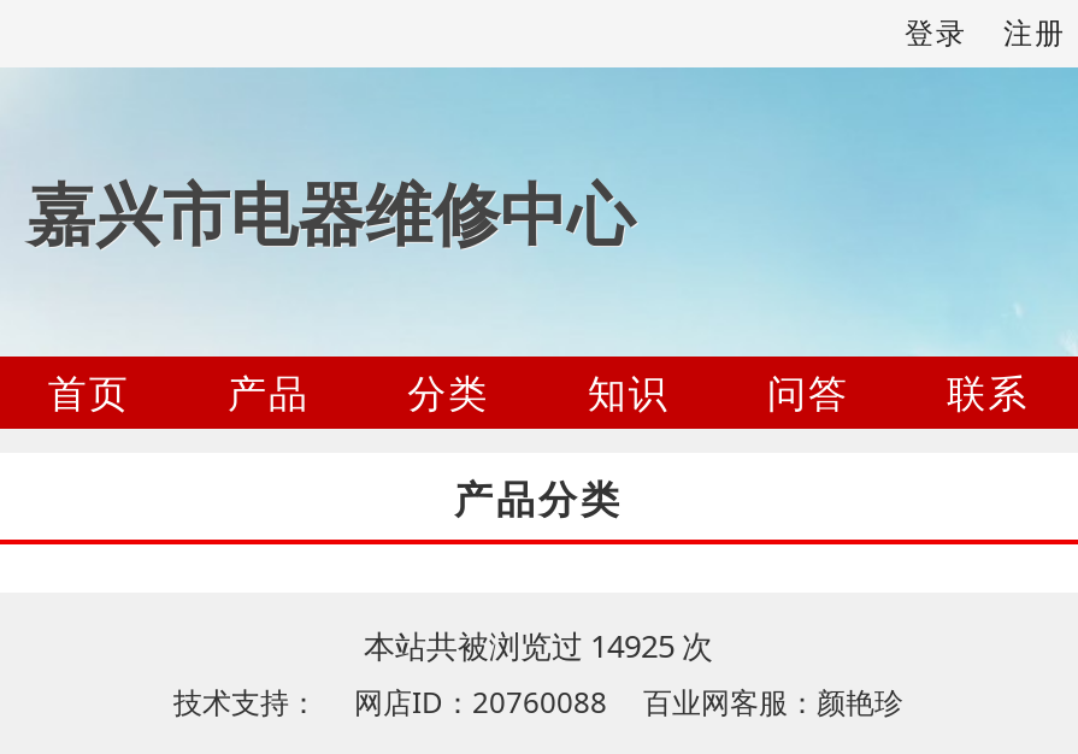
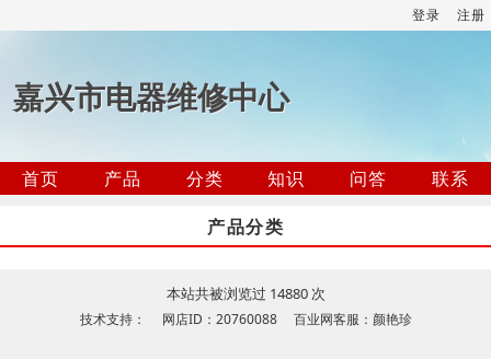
- 本站共被浏览过 14925 次
+ 本站共被浏览过 14880 次
